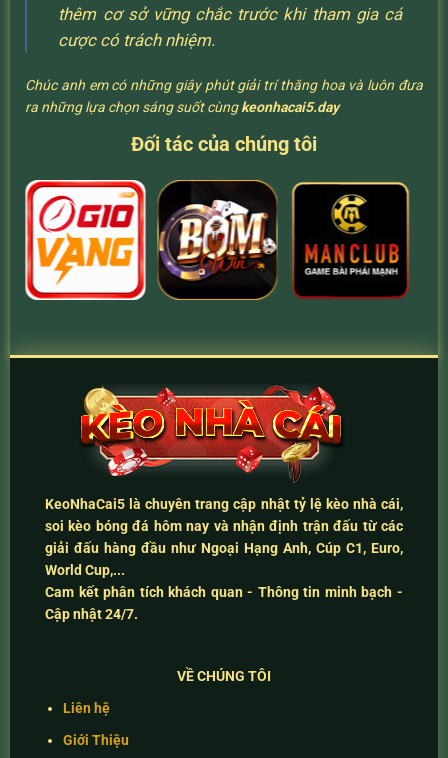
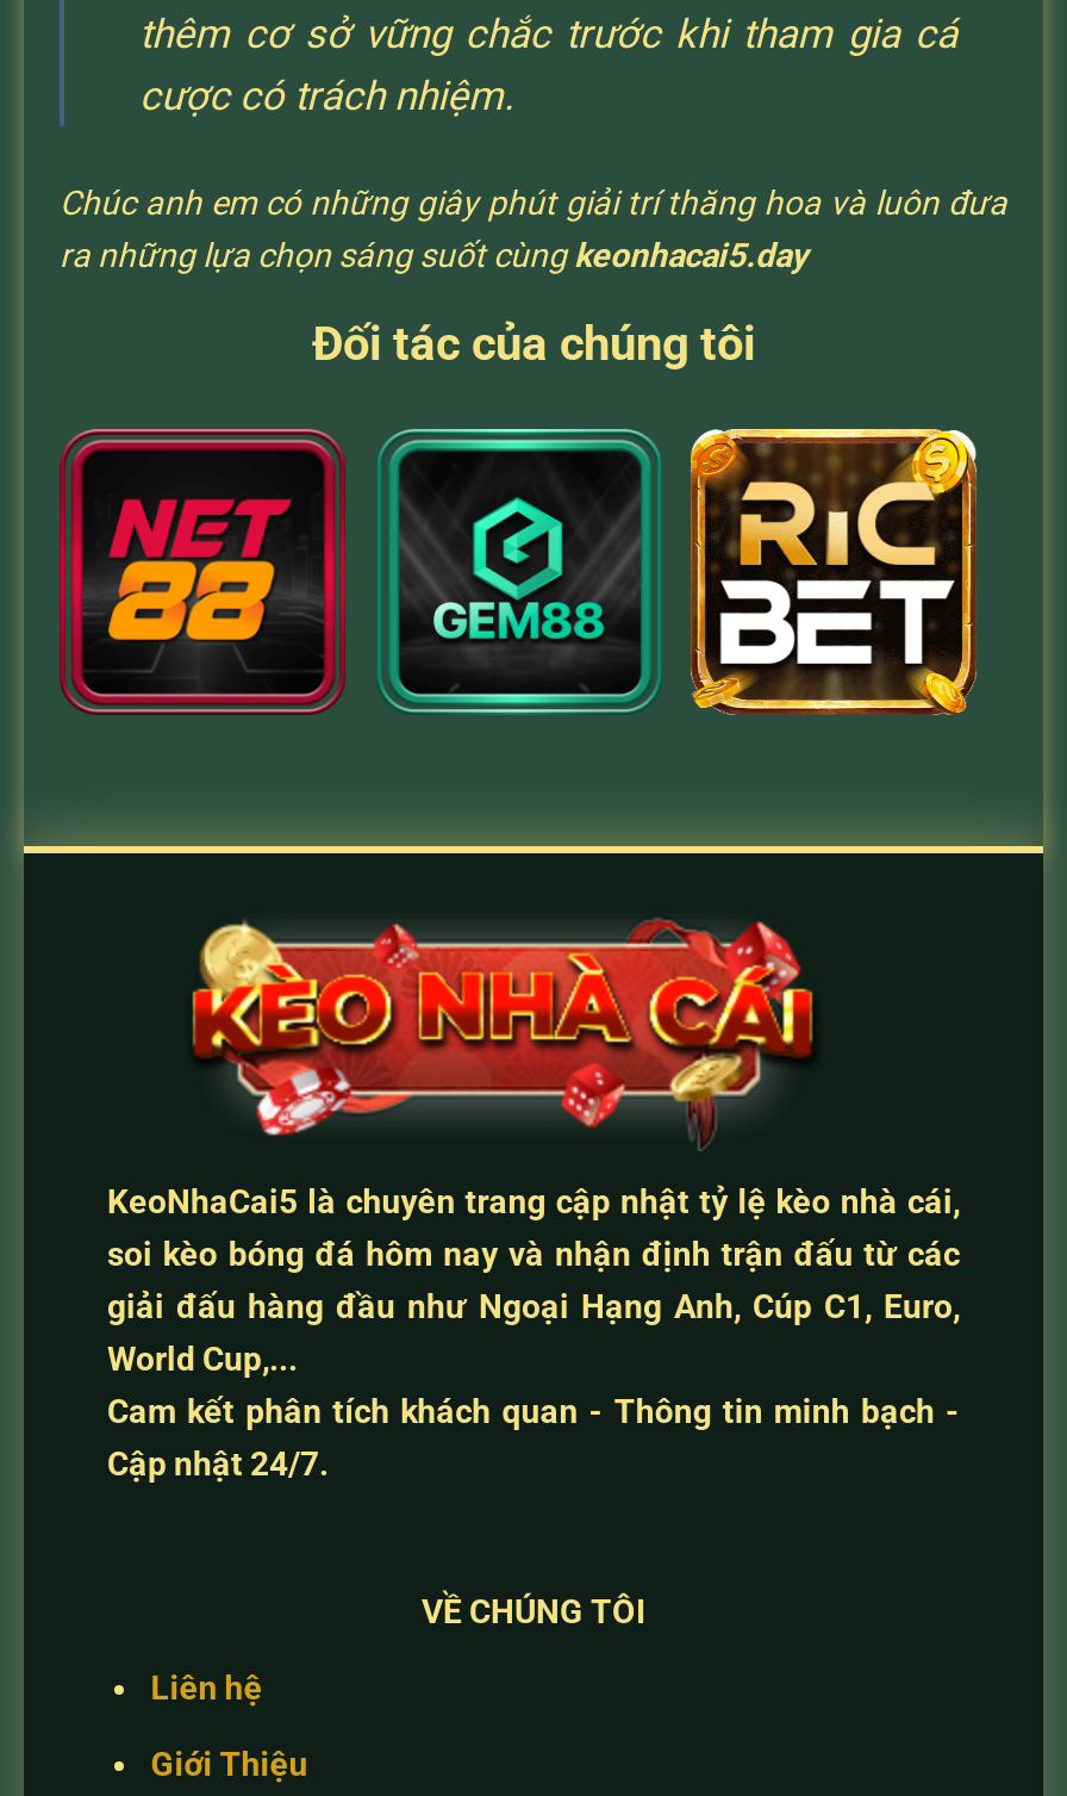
- [image]
+ [image]

- [image]
+ [image]

- [image]
+ [image]
